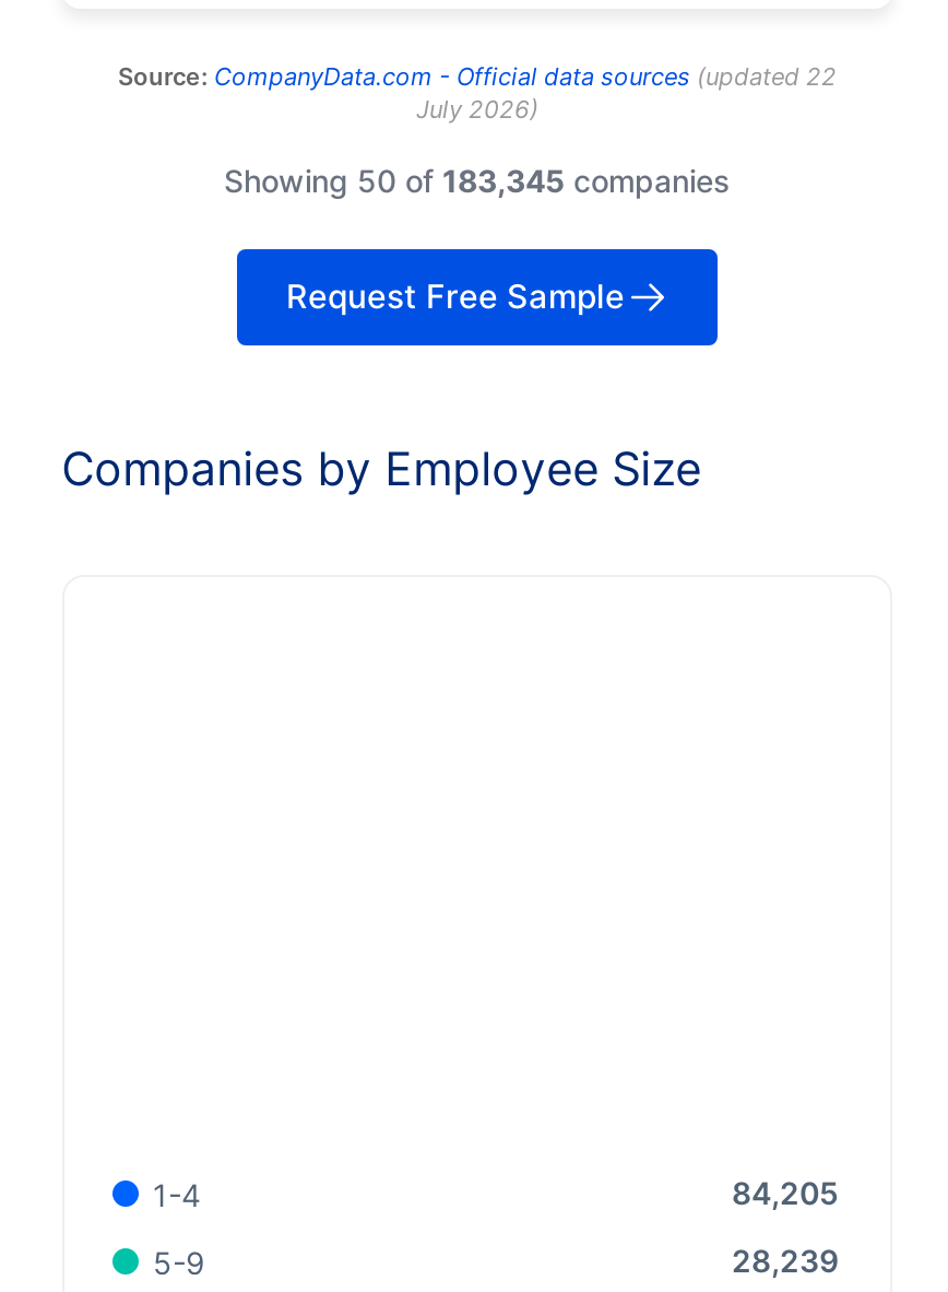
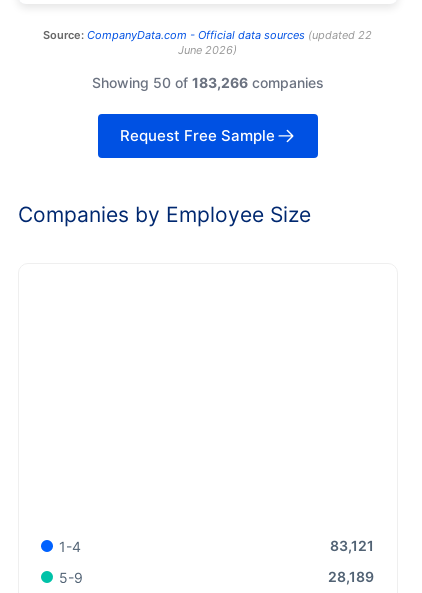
- July 2026)
+ June 2026)

- Showing 50 of 183,345 companies
+ Showing 50 of 183,266 companies

- 84,205
+ 83,121

- 28,239
+ 28,189
